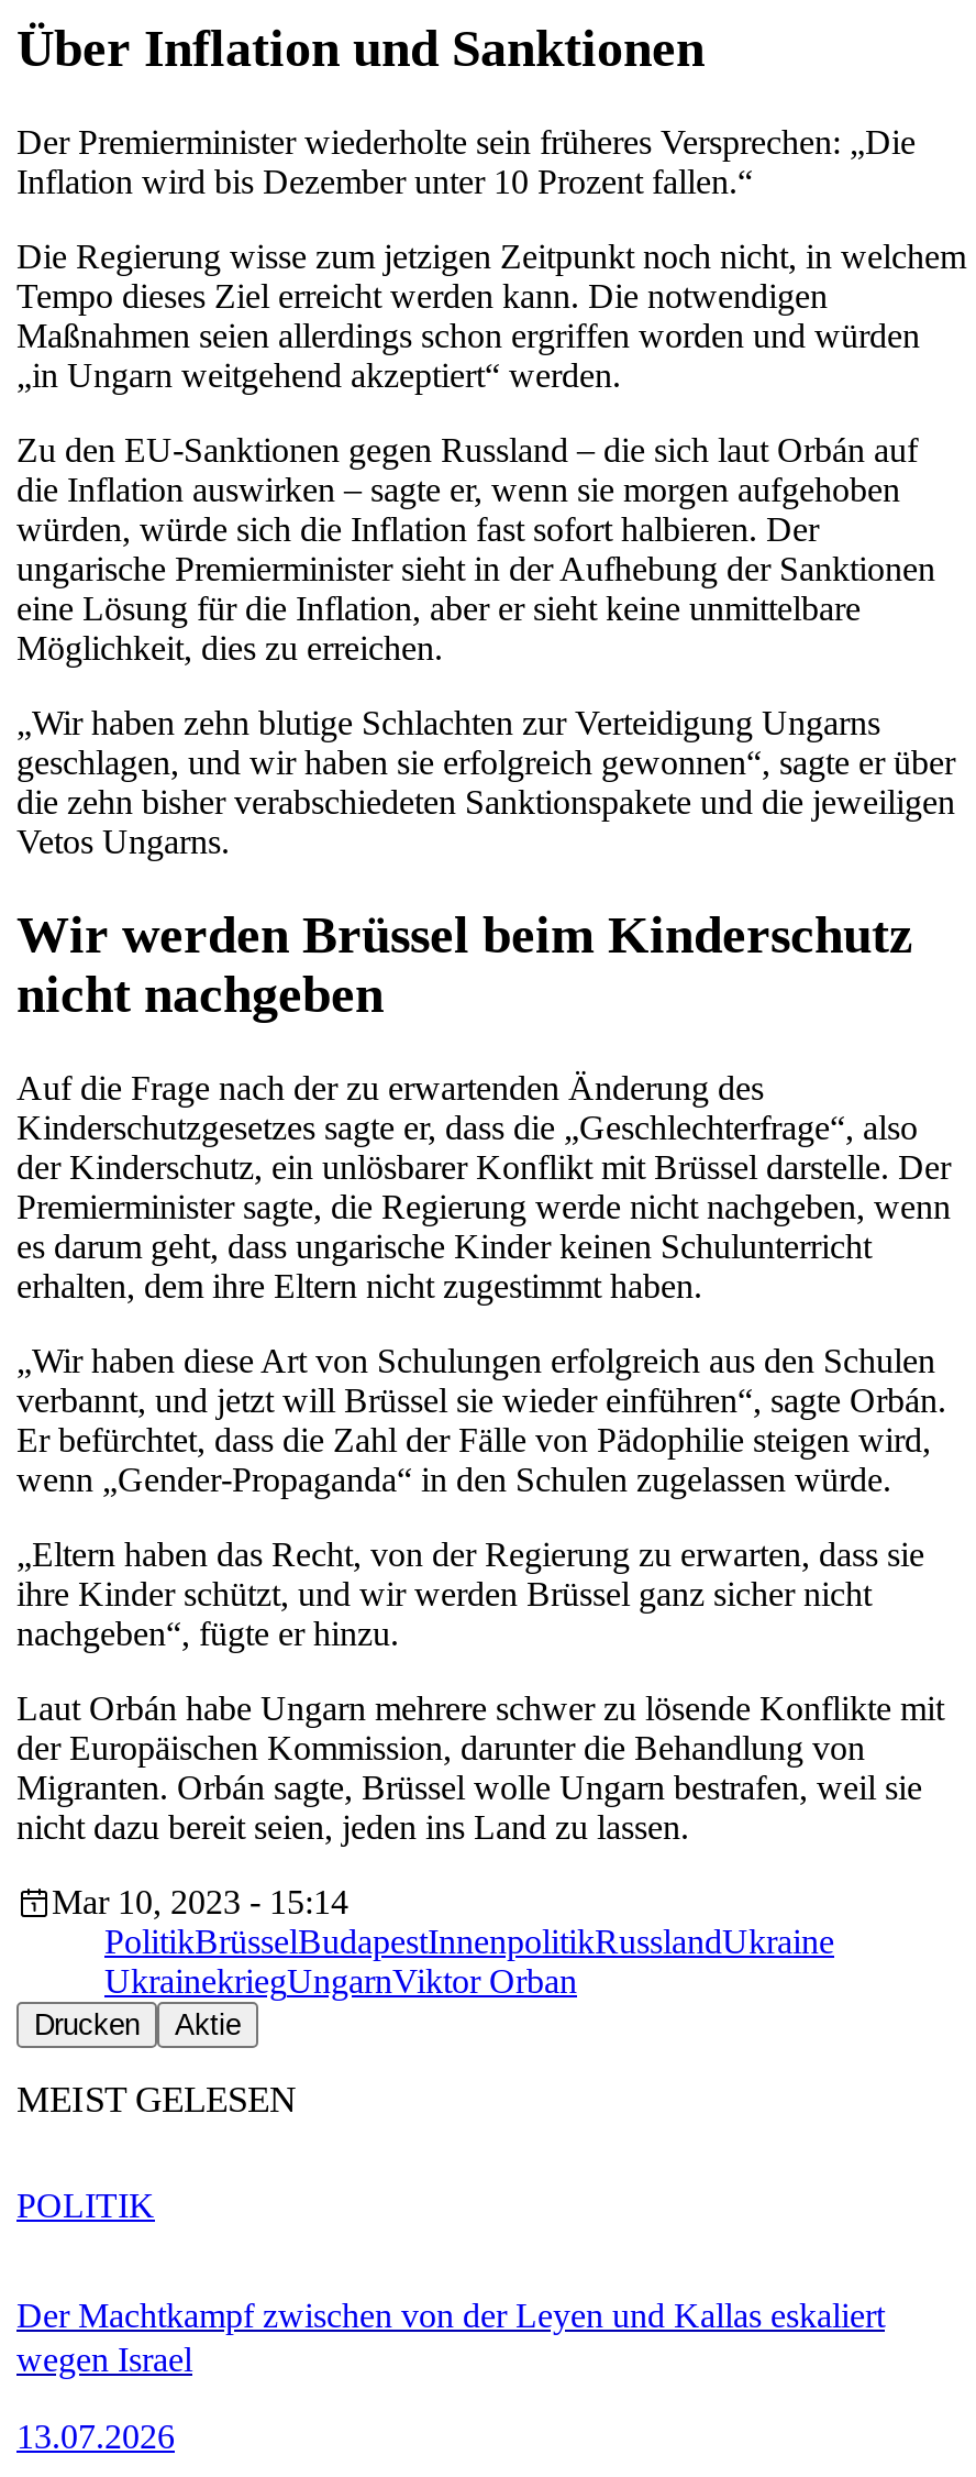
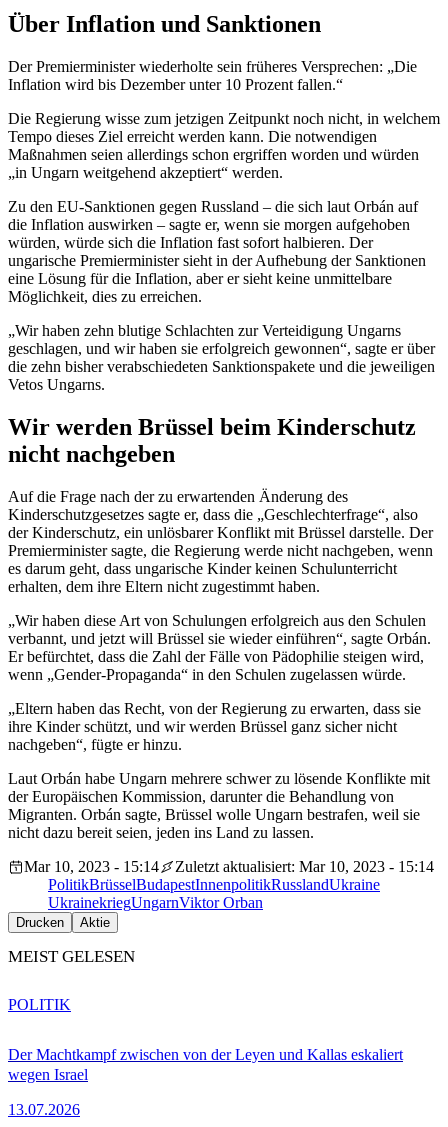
+ Zuletzt aktualisiert: Mar 10, 2023 - 15:14
